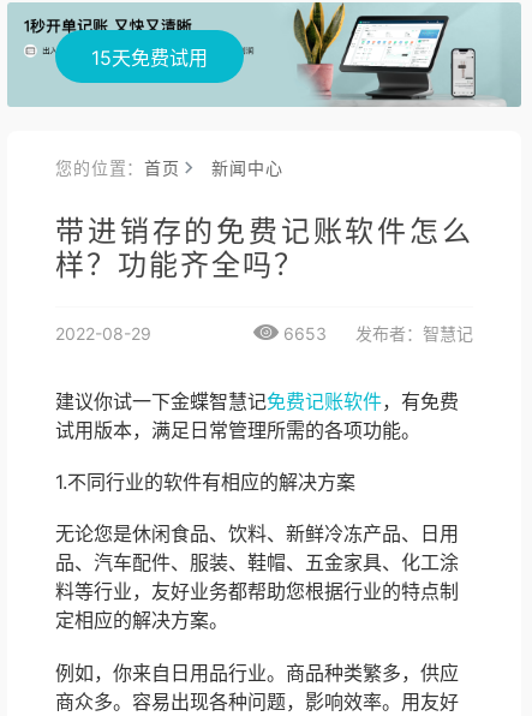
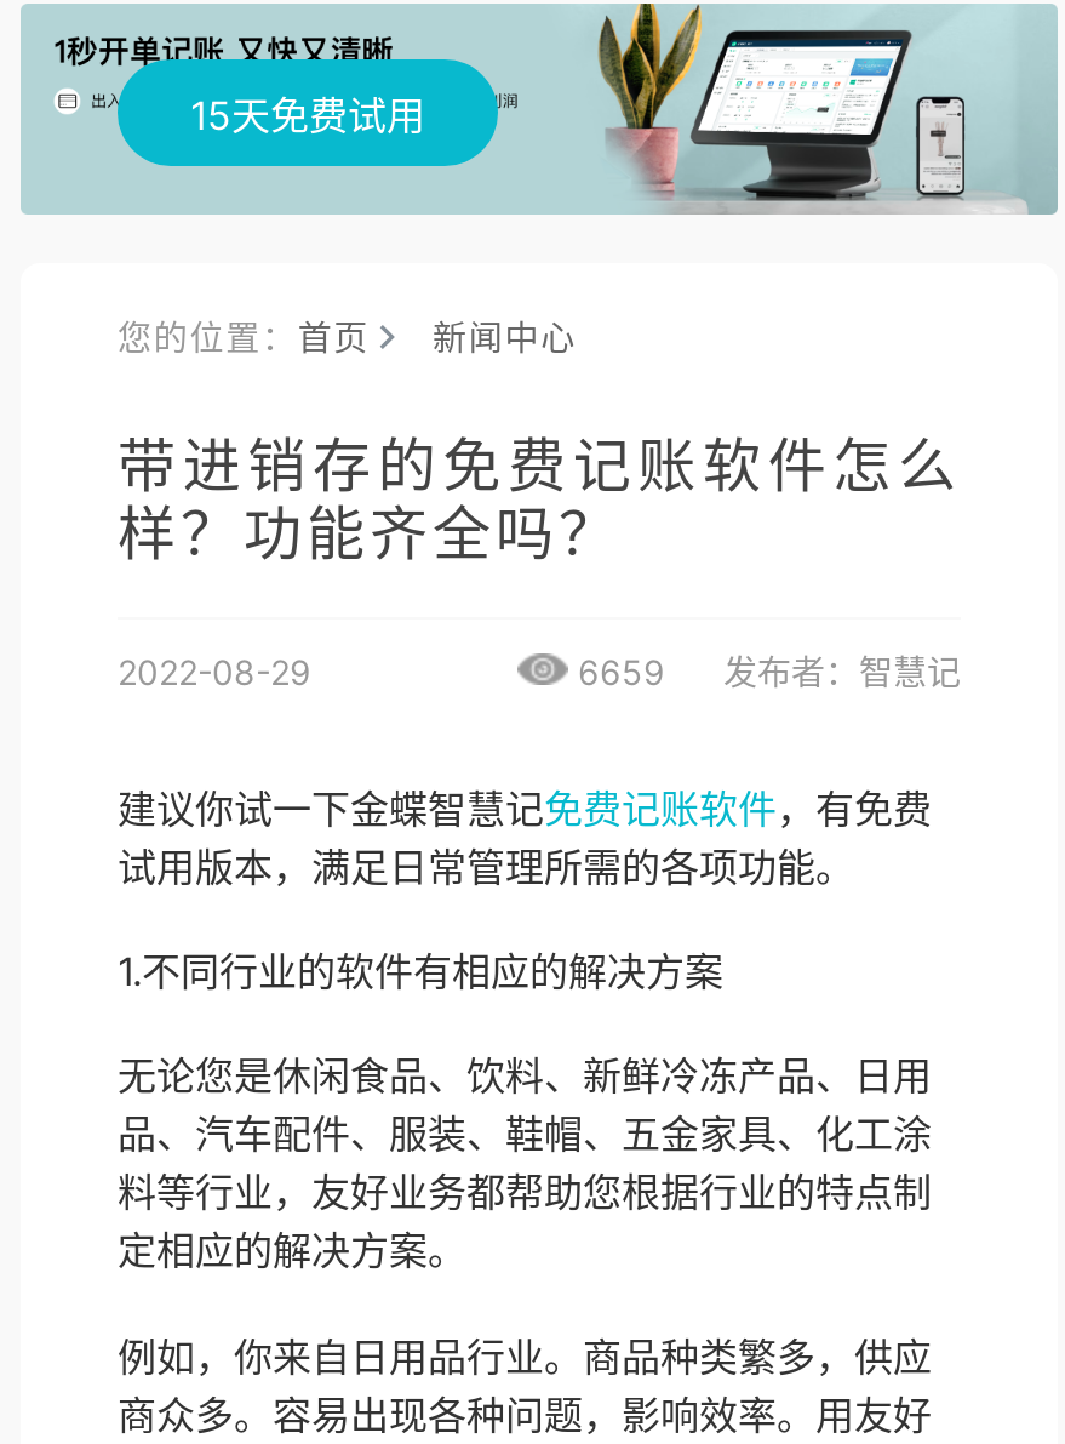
- 6653 发布者：智慧记
+ 6659 发布者：智慧记
